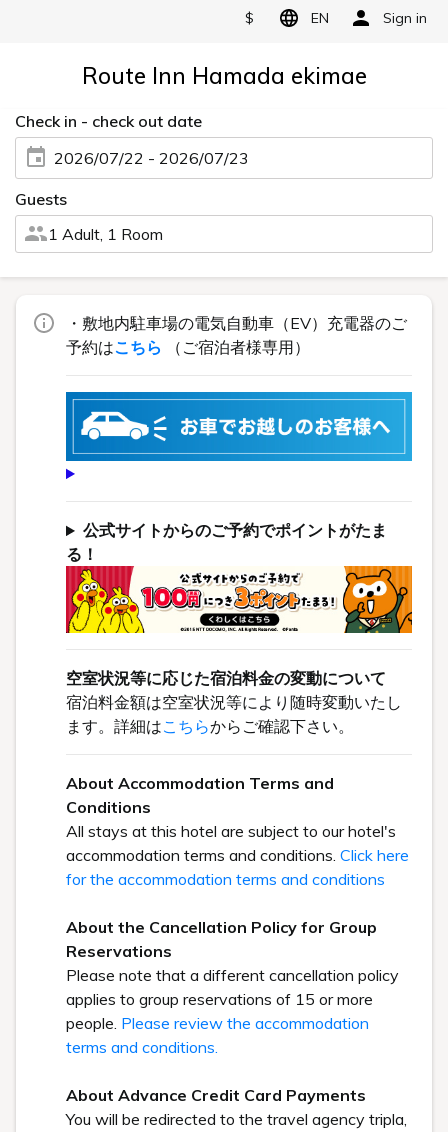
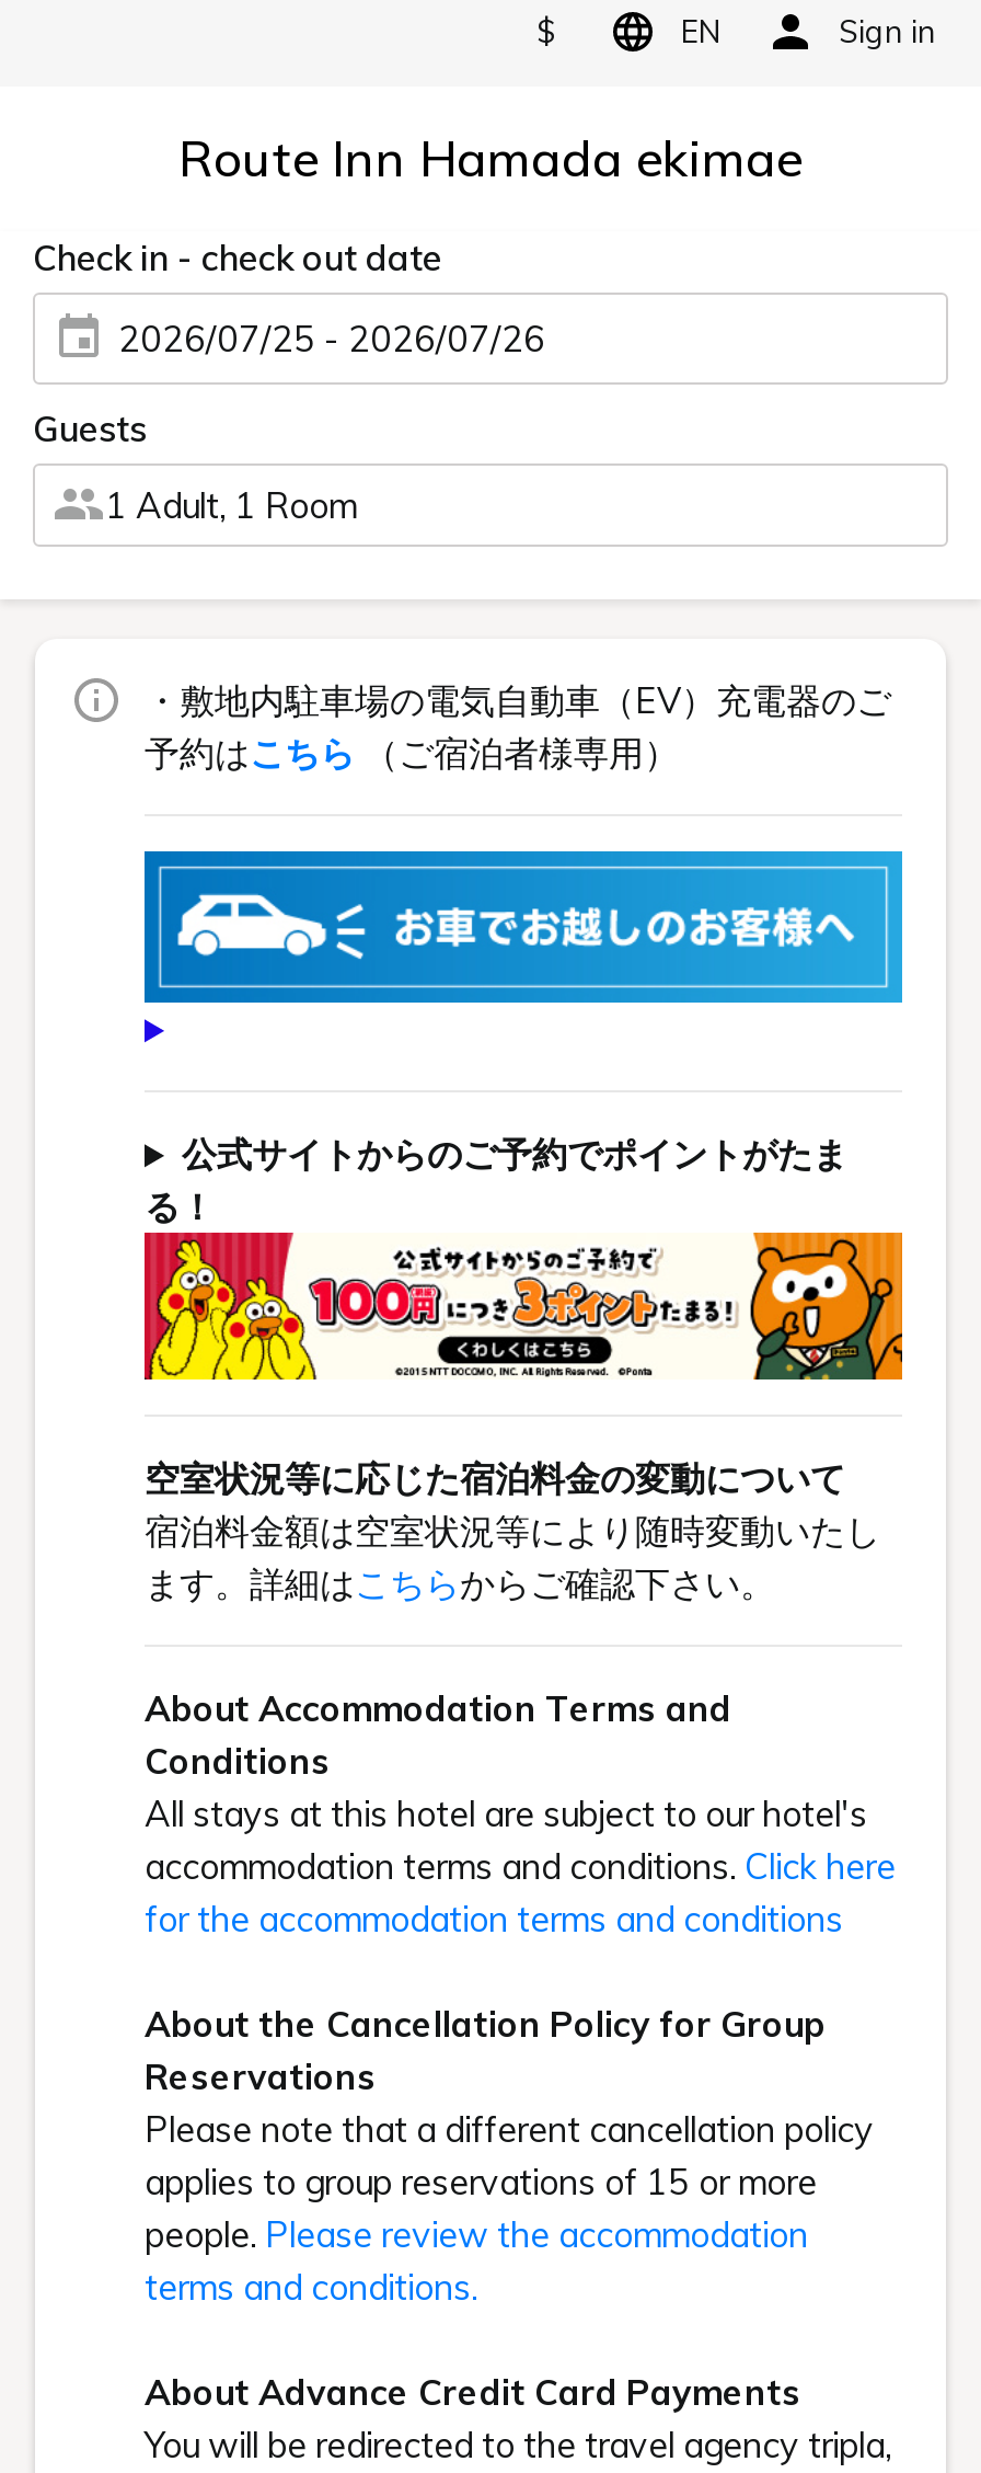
- 2026/07/22 - 2026/07/23
+ 2026/07/25 - 2026/07/26
